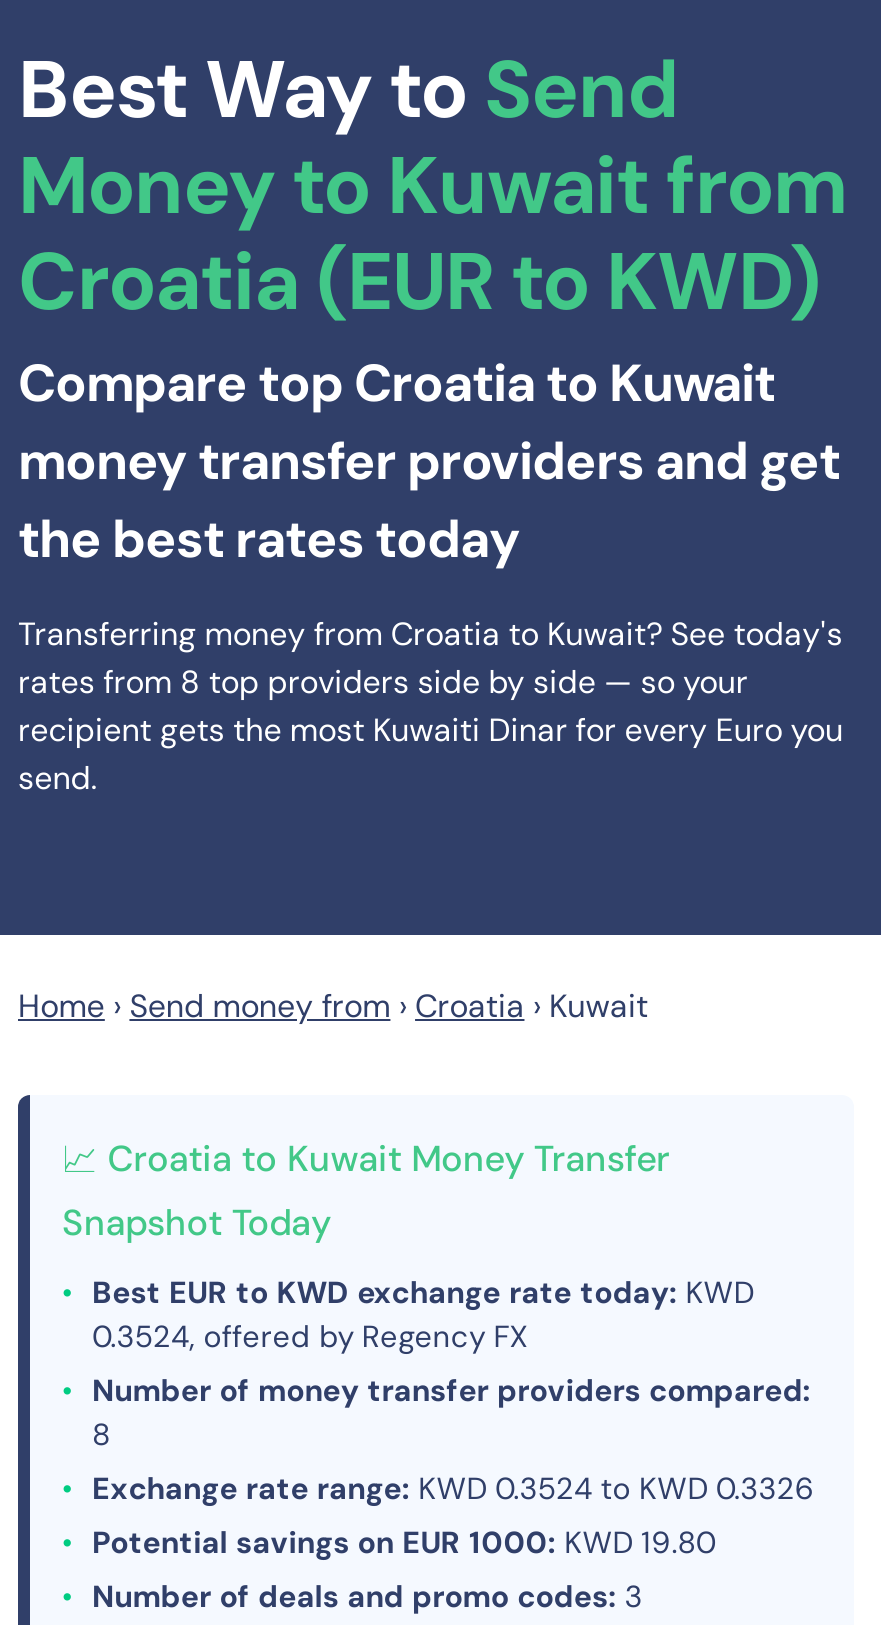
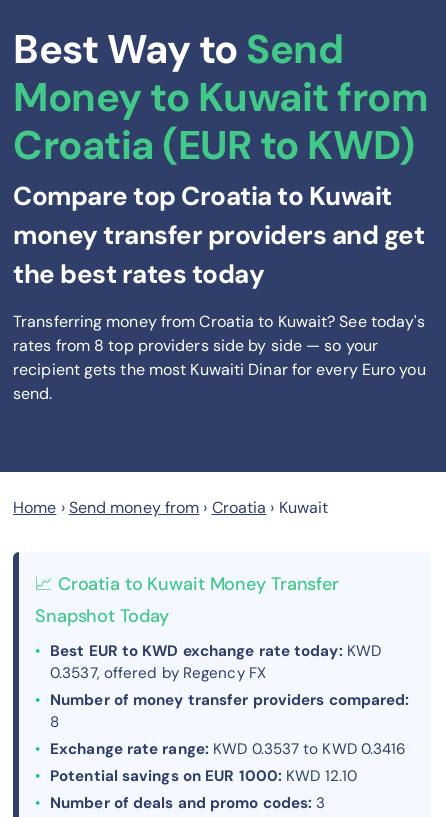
- 0.3524, offered by Regency FX
+ 0.3537, offered by Regency FX

- Exchange rate range: KWD 0.3524 to KWD 0.3326
+ Exchange rate range: KWD 0.3537 to KWD 0.3416

- Potential savings on EUR 1000: KWD 19.80
+ Potential savings on EUR 1000: KWD 12.10
